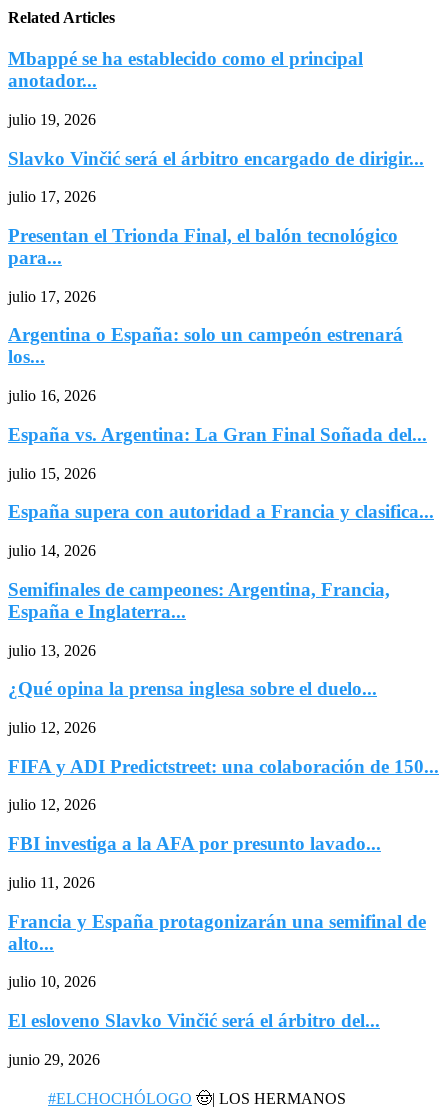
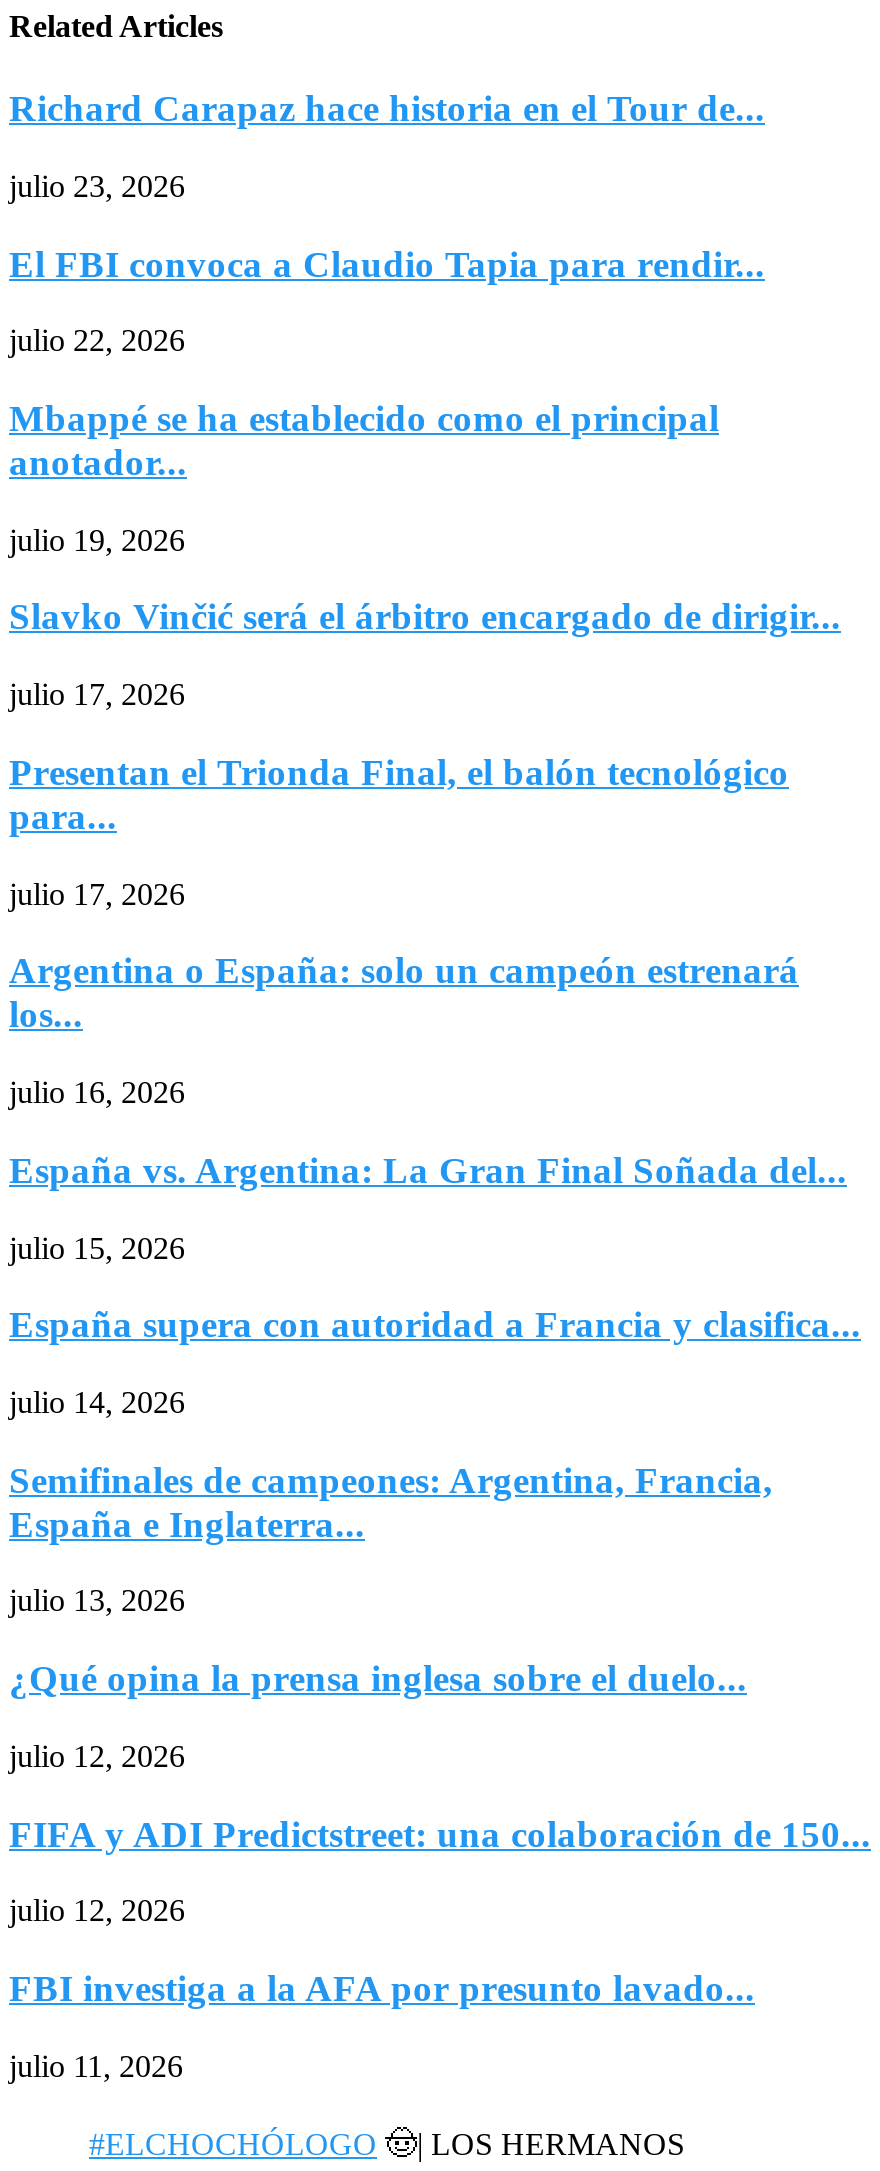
+ Richard Carapaz hace historia en el Tour de...
+ julio 23, 2026
+ El FBI convoca a Claudio Tapia para rendir...
+ julio 22, 2026

moved down: Mbappé se ha establecido como el principal | anotador... | julio 19, 2026 | ... | FBI investiga a la AFA por presunto lavado... | julio 11, 2026

- Francia y España protagonizarán una semifinal de
- alto...
- julio 10, 2026
- El esloveno Slavko Vinčić será el árbitro del...
- junio 29, 2026
